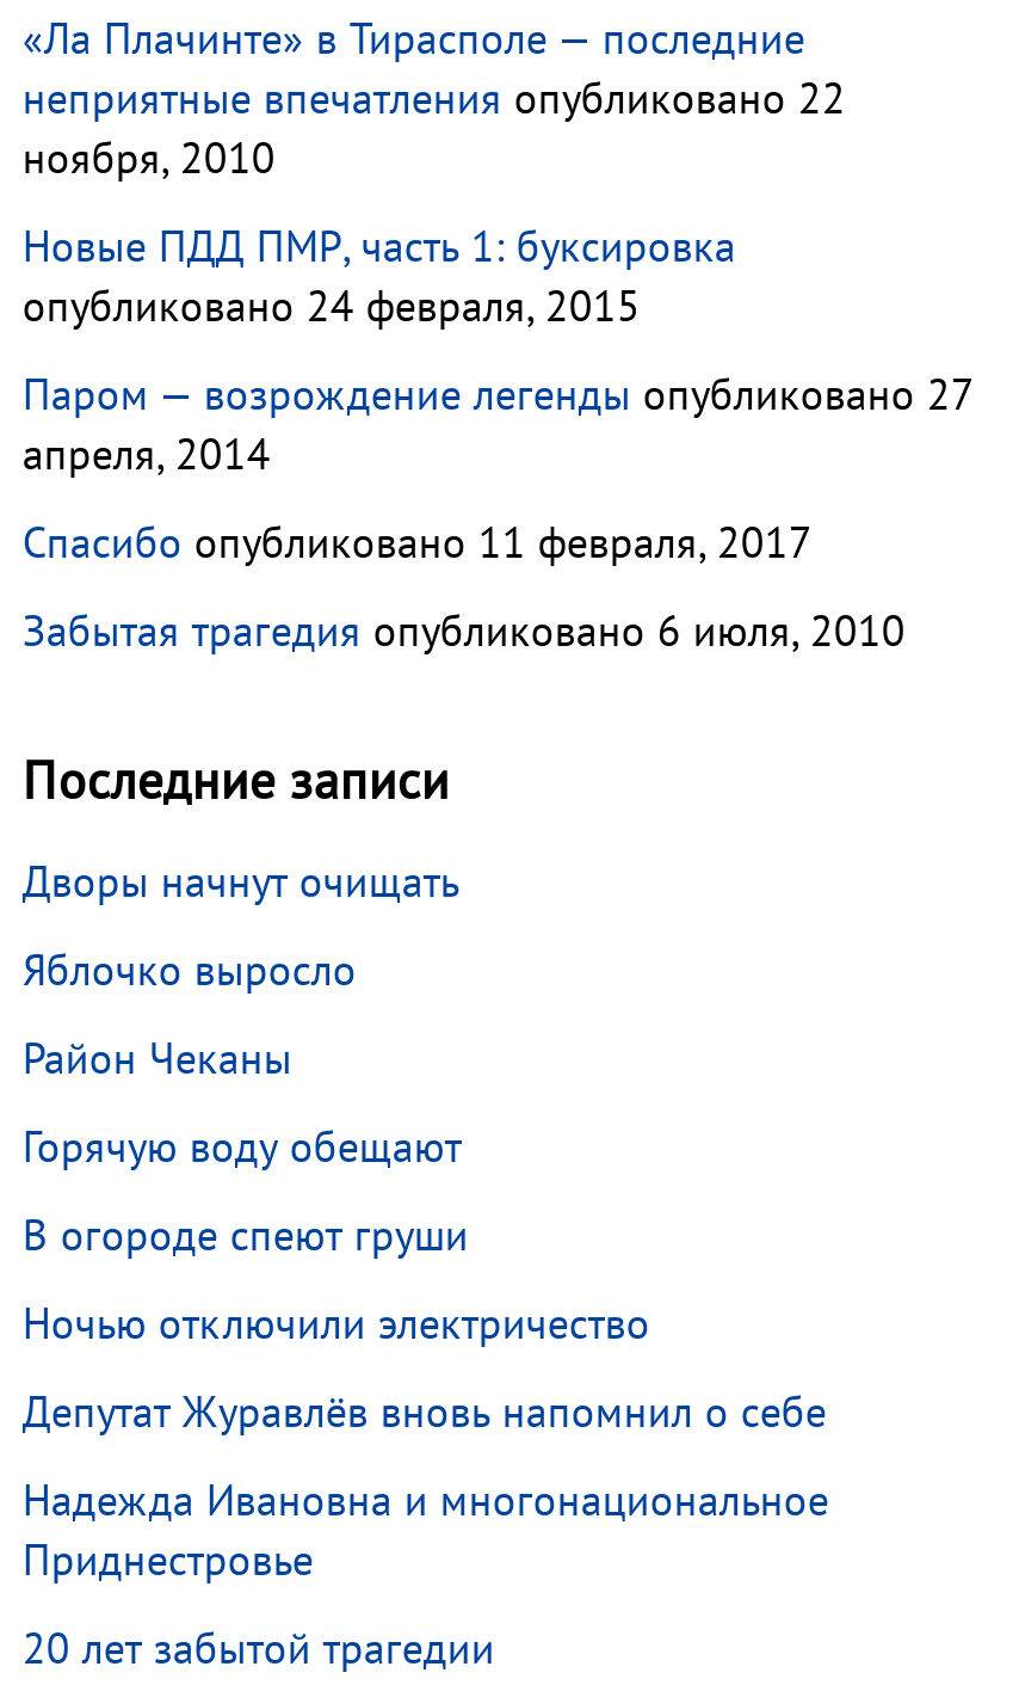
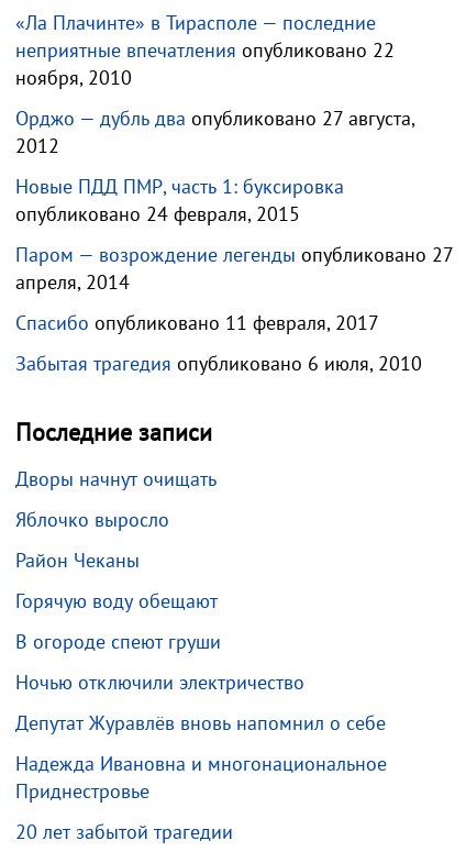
+ Орджо — дубль два опубликовано 27 августа,
+ 2012
